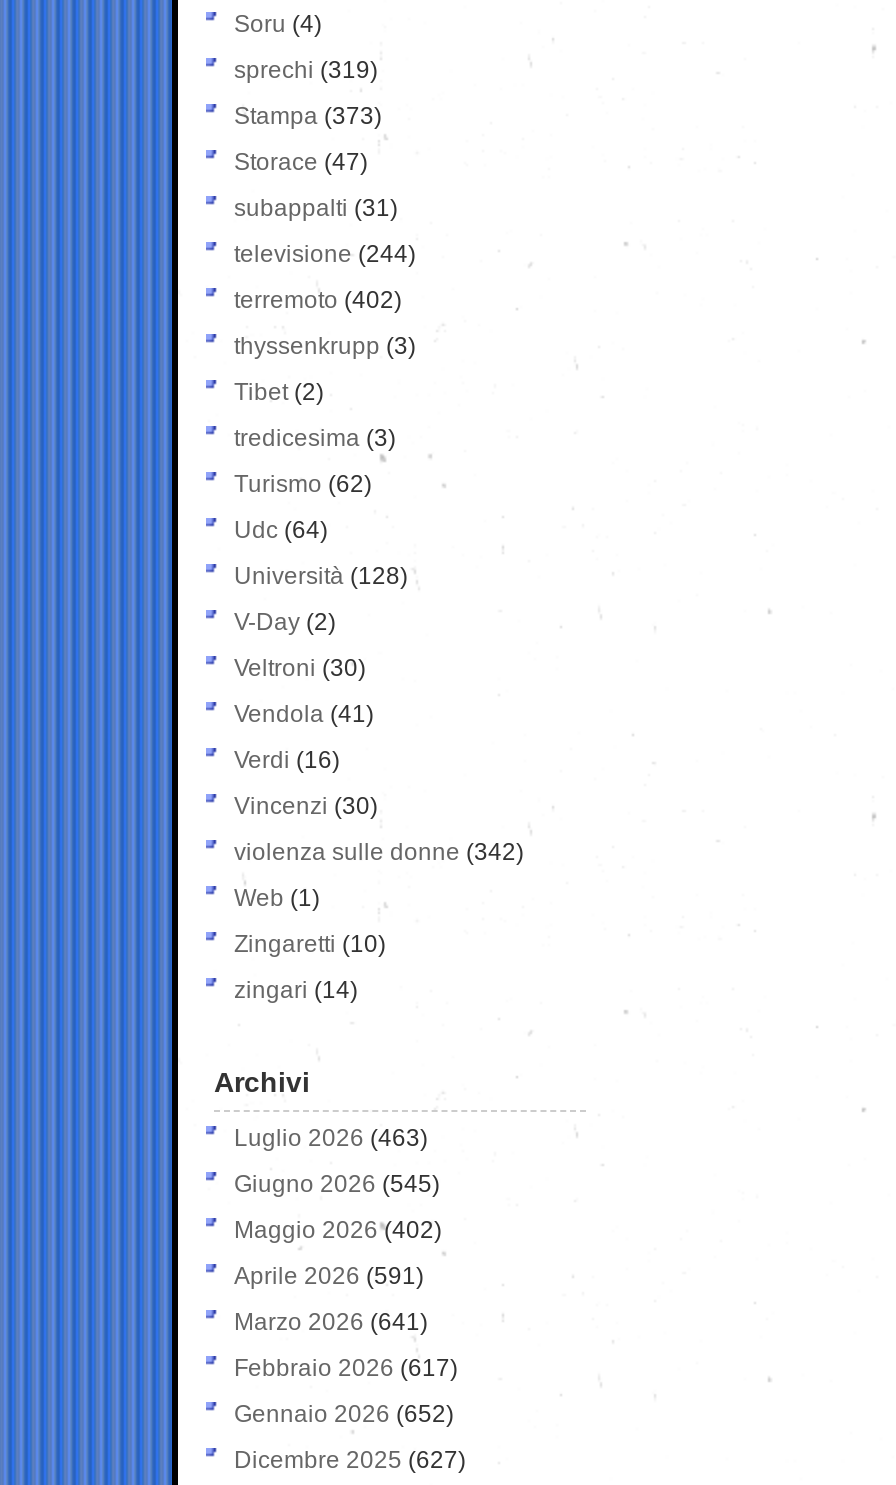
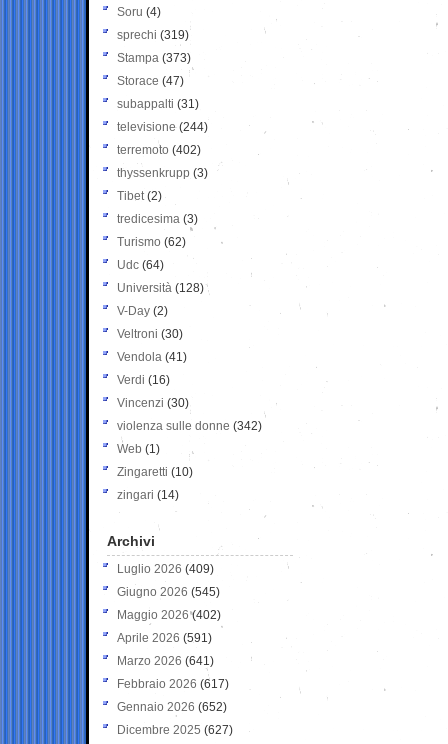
- Luglio 2026 (463)
+ Luglio 2026 (409)
